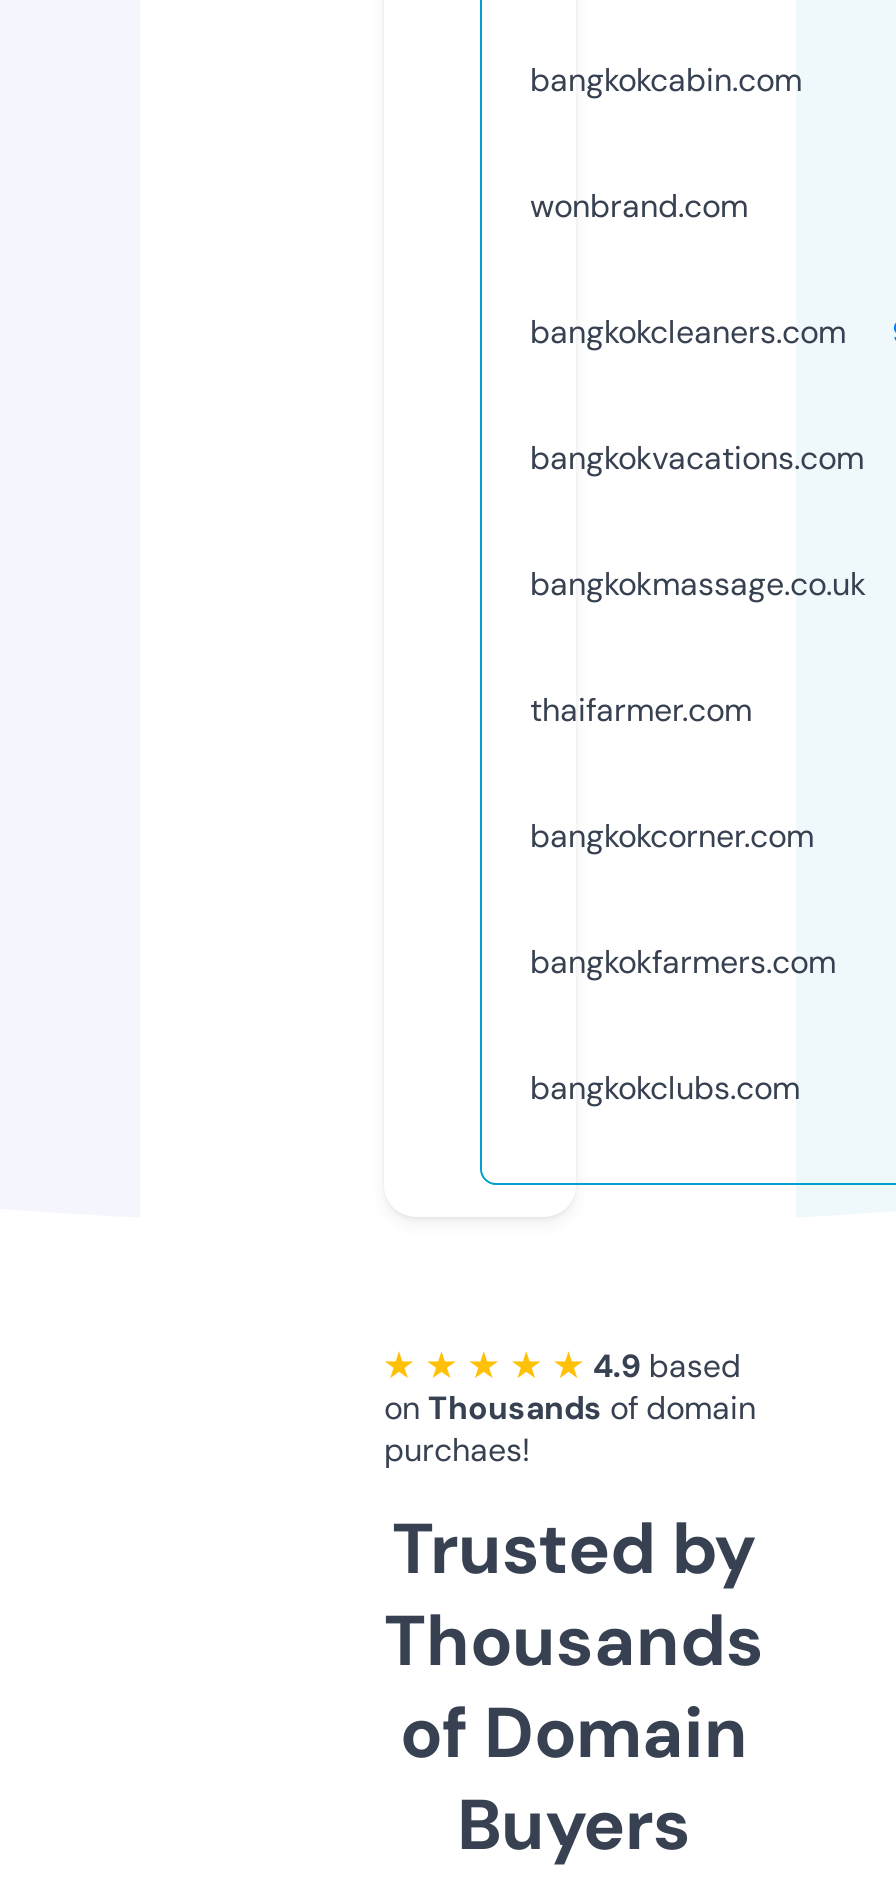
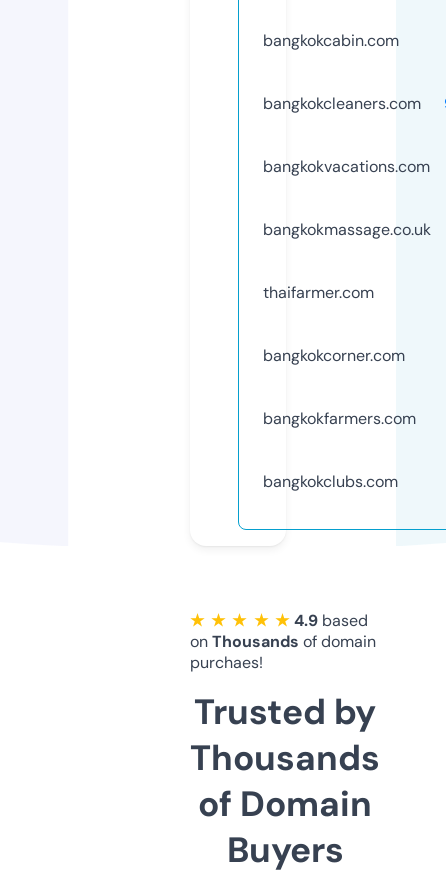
- wonbrand.com
